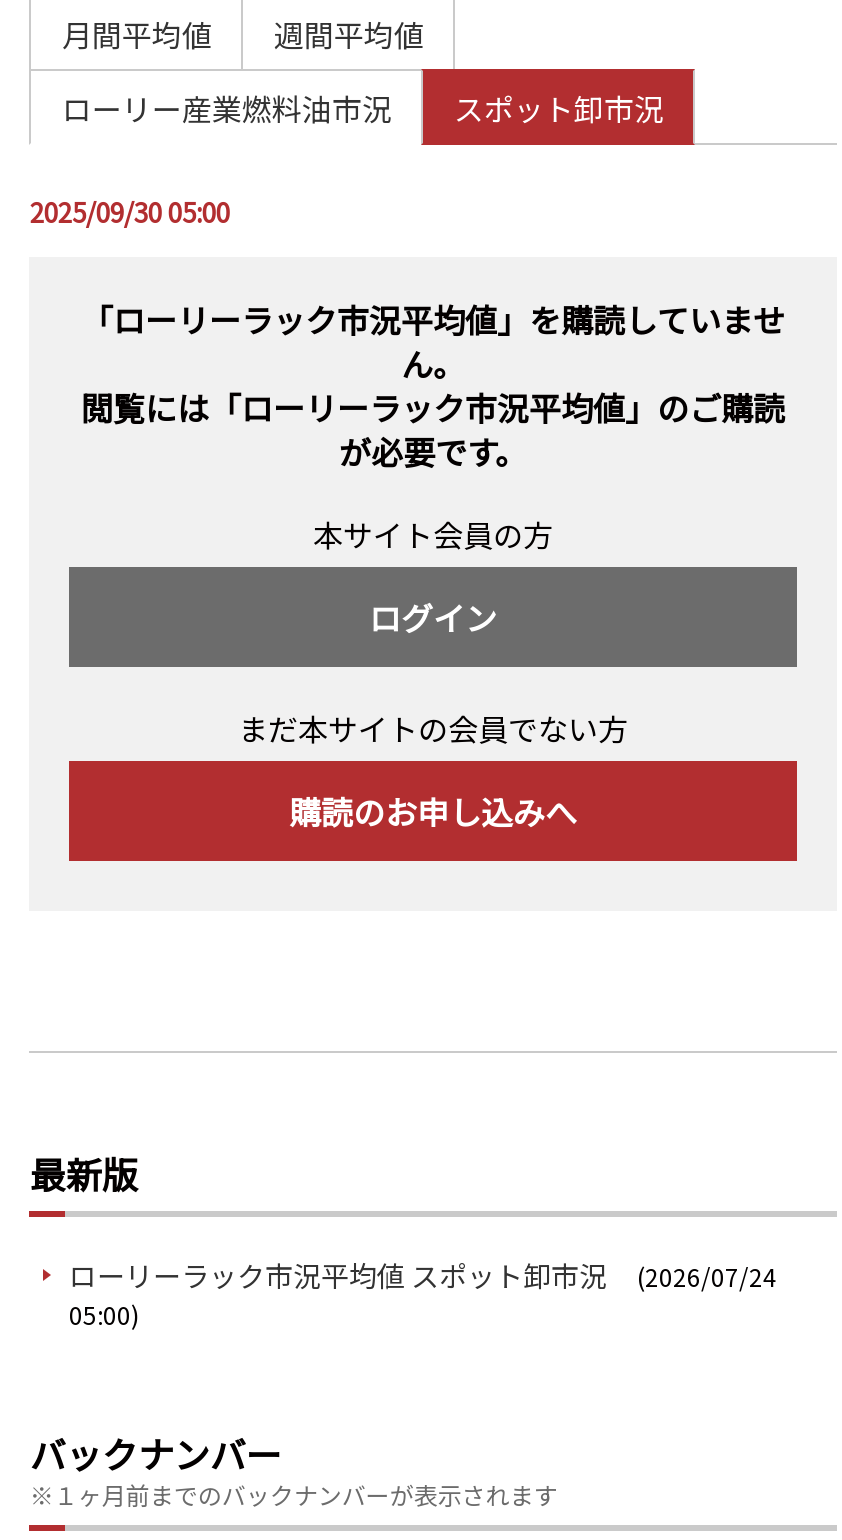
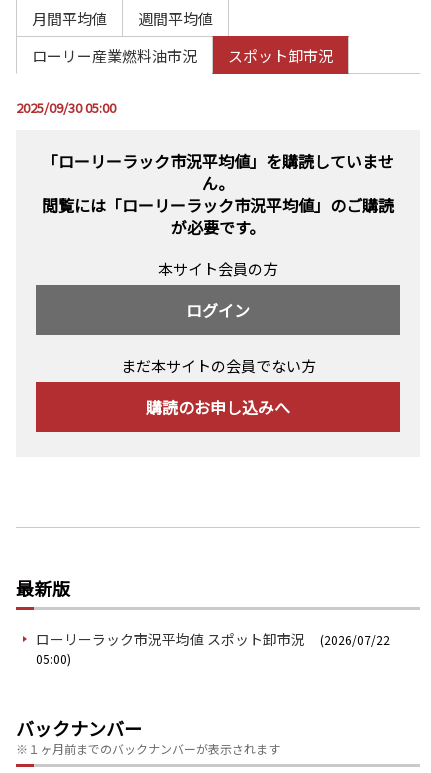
- ローリーラック市況平均値 スポット卸市況 (2026/07/24
+ ローリーラック市況平均値 スポット卸市況 (2026/07/22
